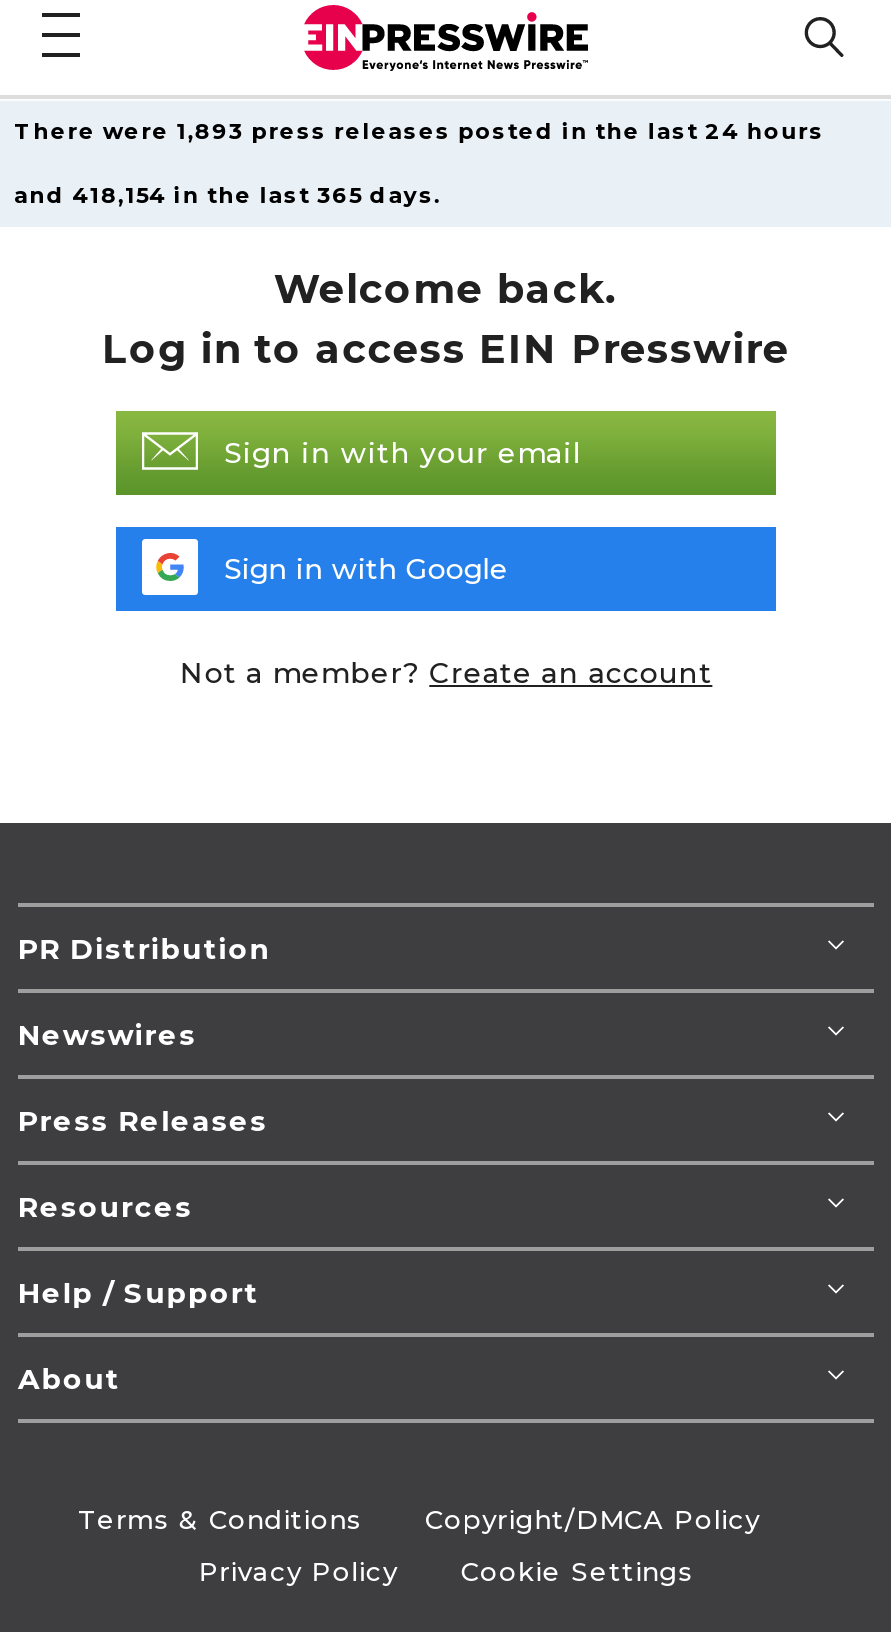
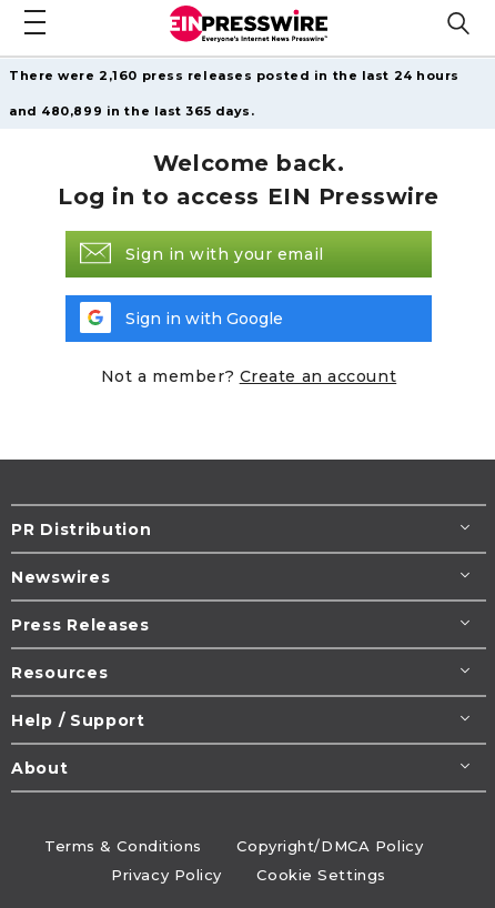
- There were 1,893 press releases posted in the last 24 hours
+ There were 2,160 press releases posted in the last 24 hours

- and 418,154 in the last 365 days.
+ and 480,899 in the last 365 days.
